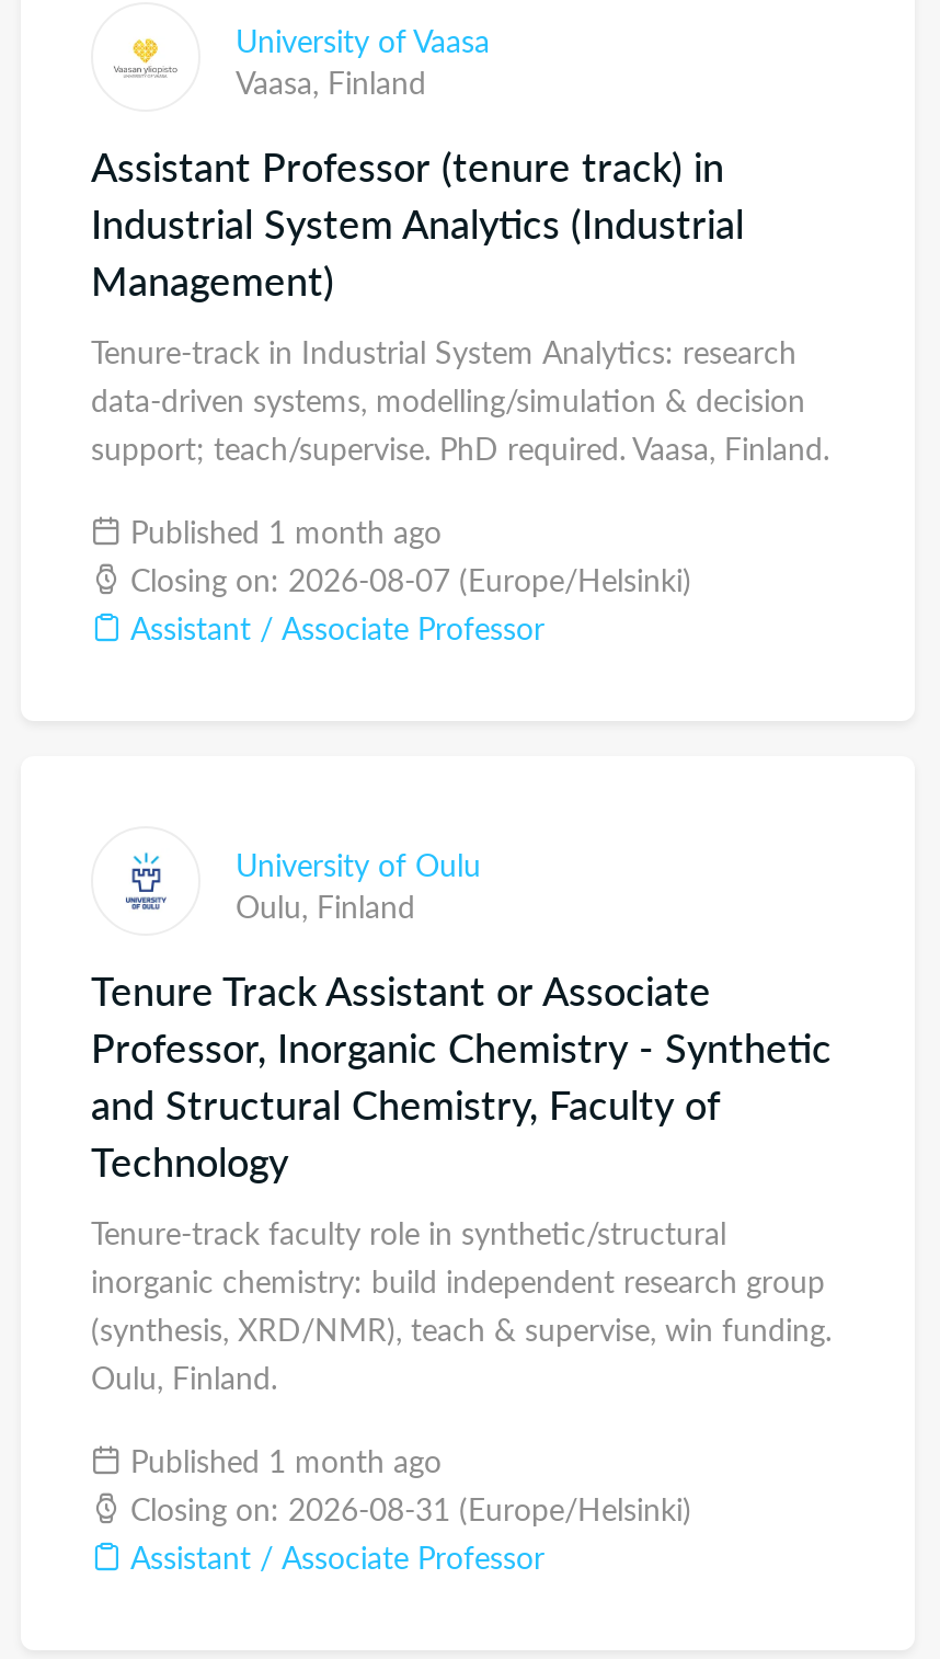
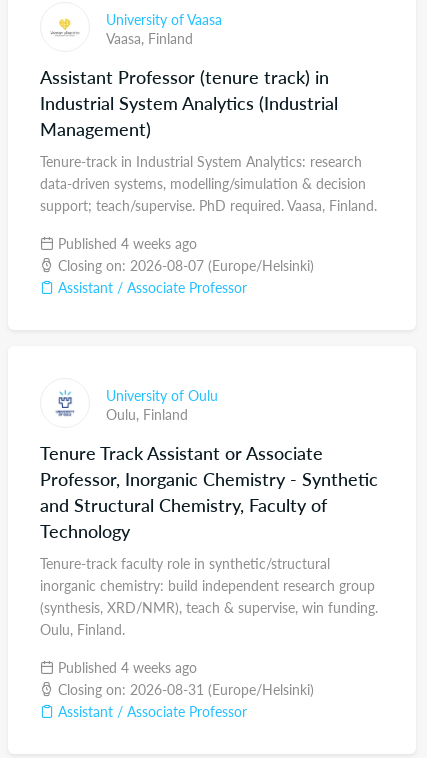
- Published 1 month ago
+ Published 4 weeks ago

- Published 1 month ago
+ Published 4 weeks ago
